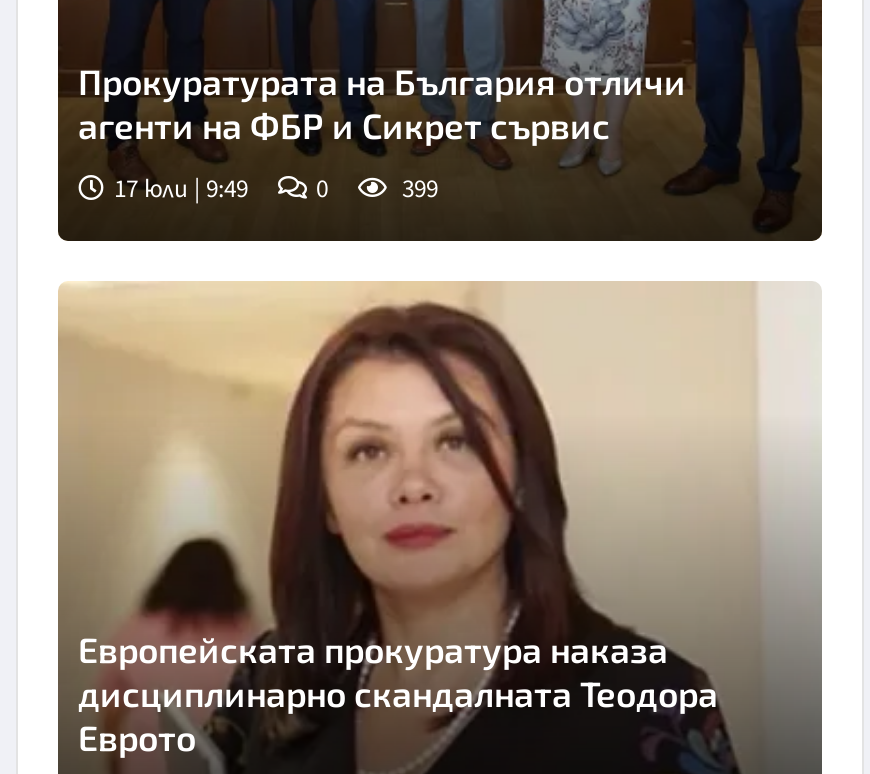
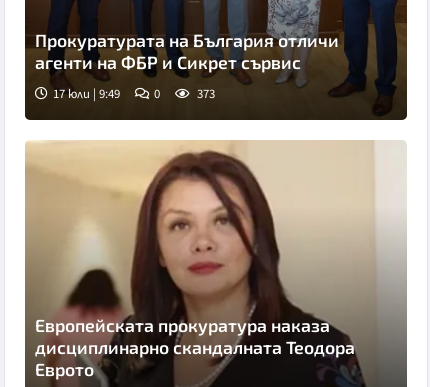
- 399
+ 373
